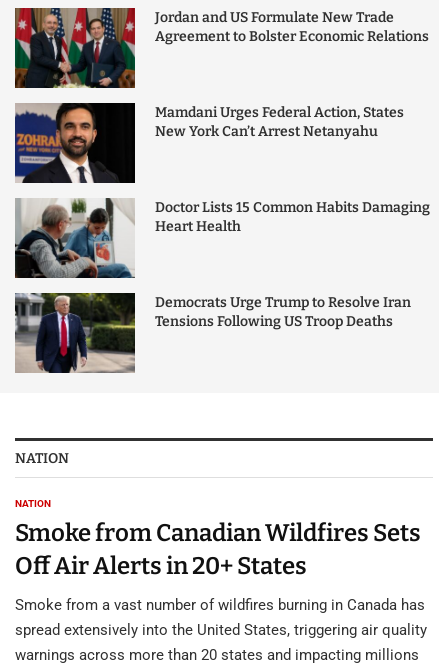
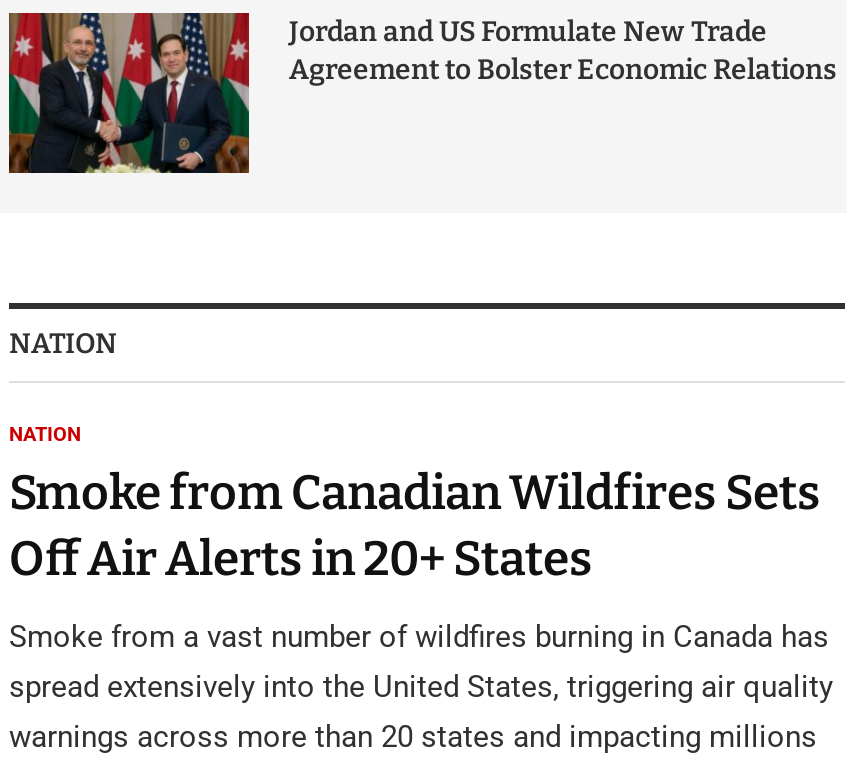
- [image]
- Mamdani Urges Federal Action, States
- New York Can’t Arrest Netanyahu

- [image]
- Doctor Lists 15 Common Habits Damaging
- Heart Health

- [image]
- Democrats Urge Trump to Resolve Iran
- Tensions Following US Troop Deaths
